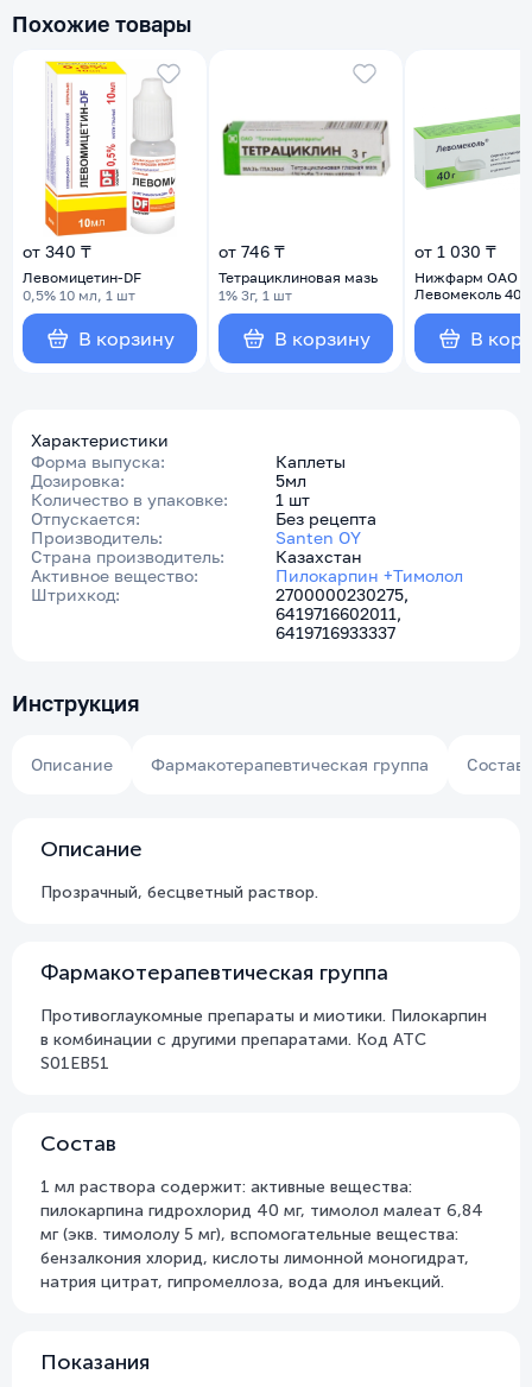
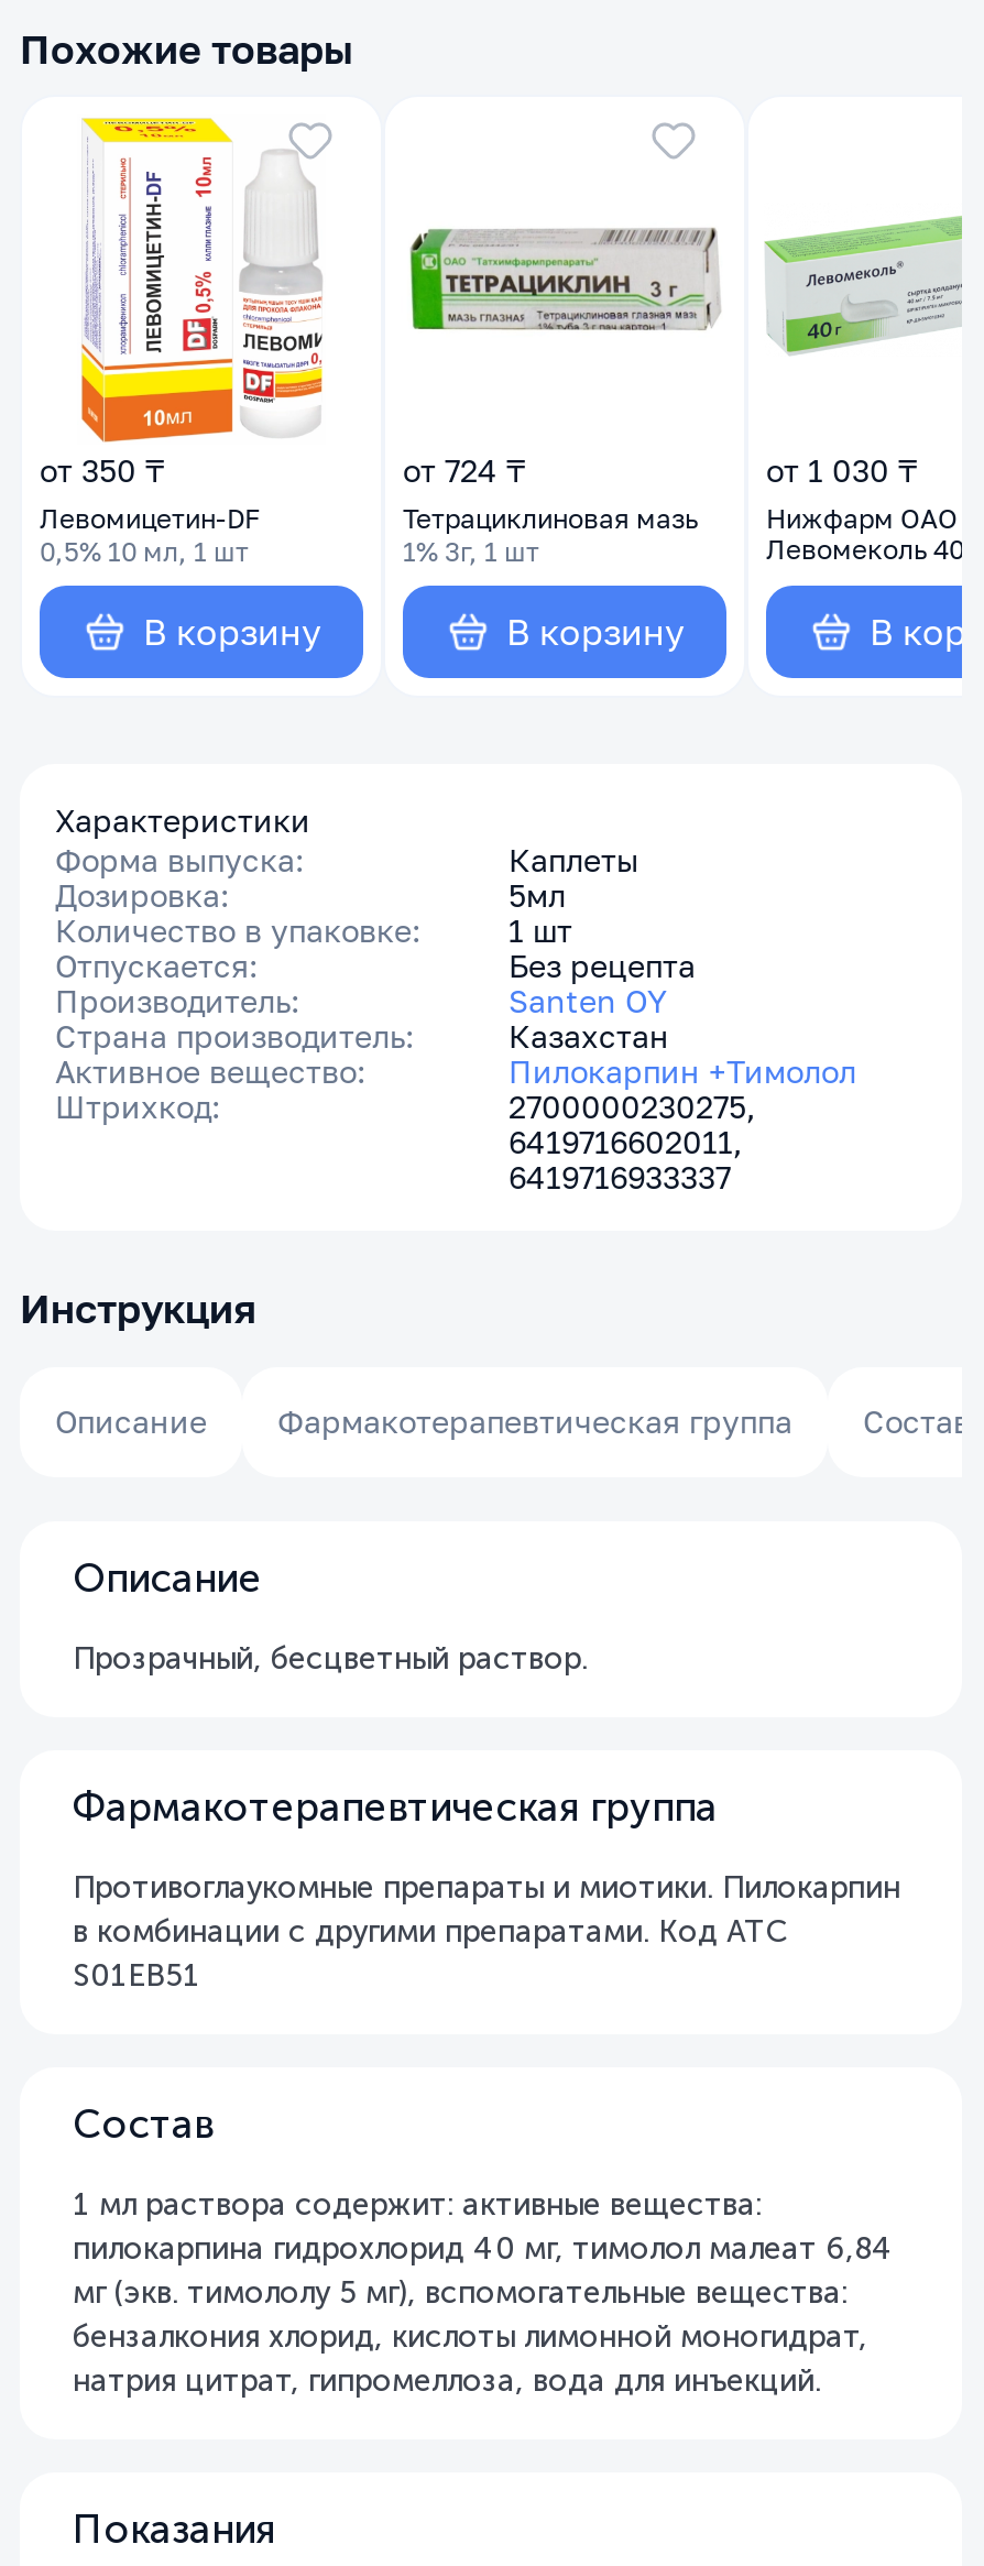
- от 340 ₸
+ от 350 ₸

- от 746 ₸
+ от 724 ₸
